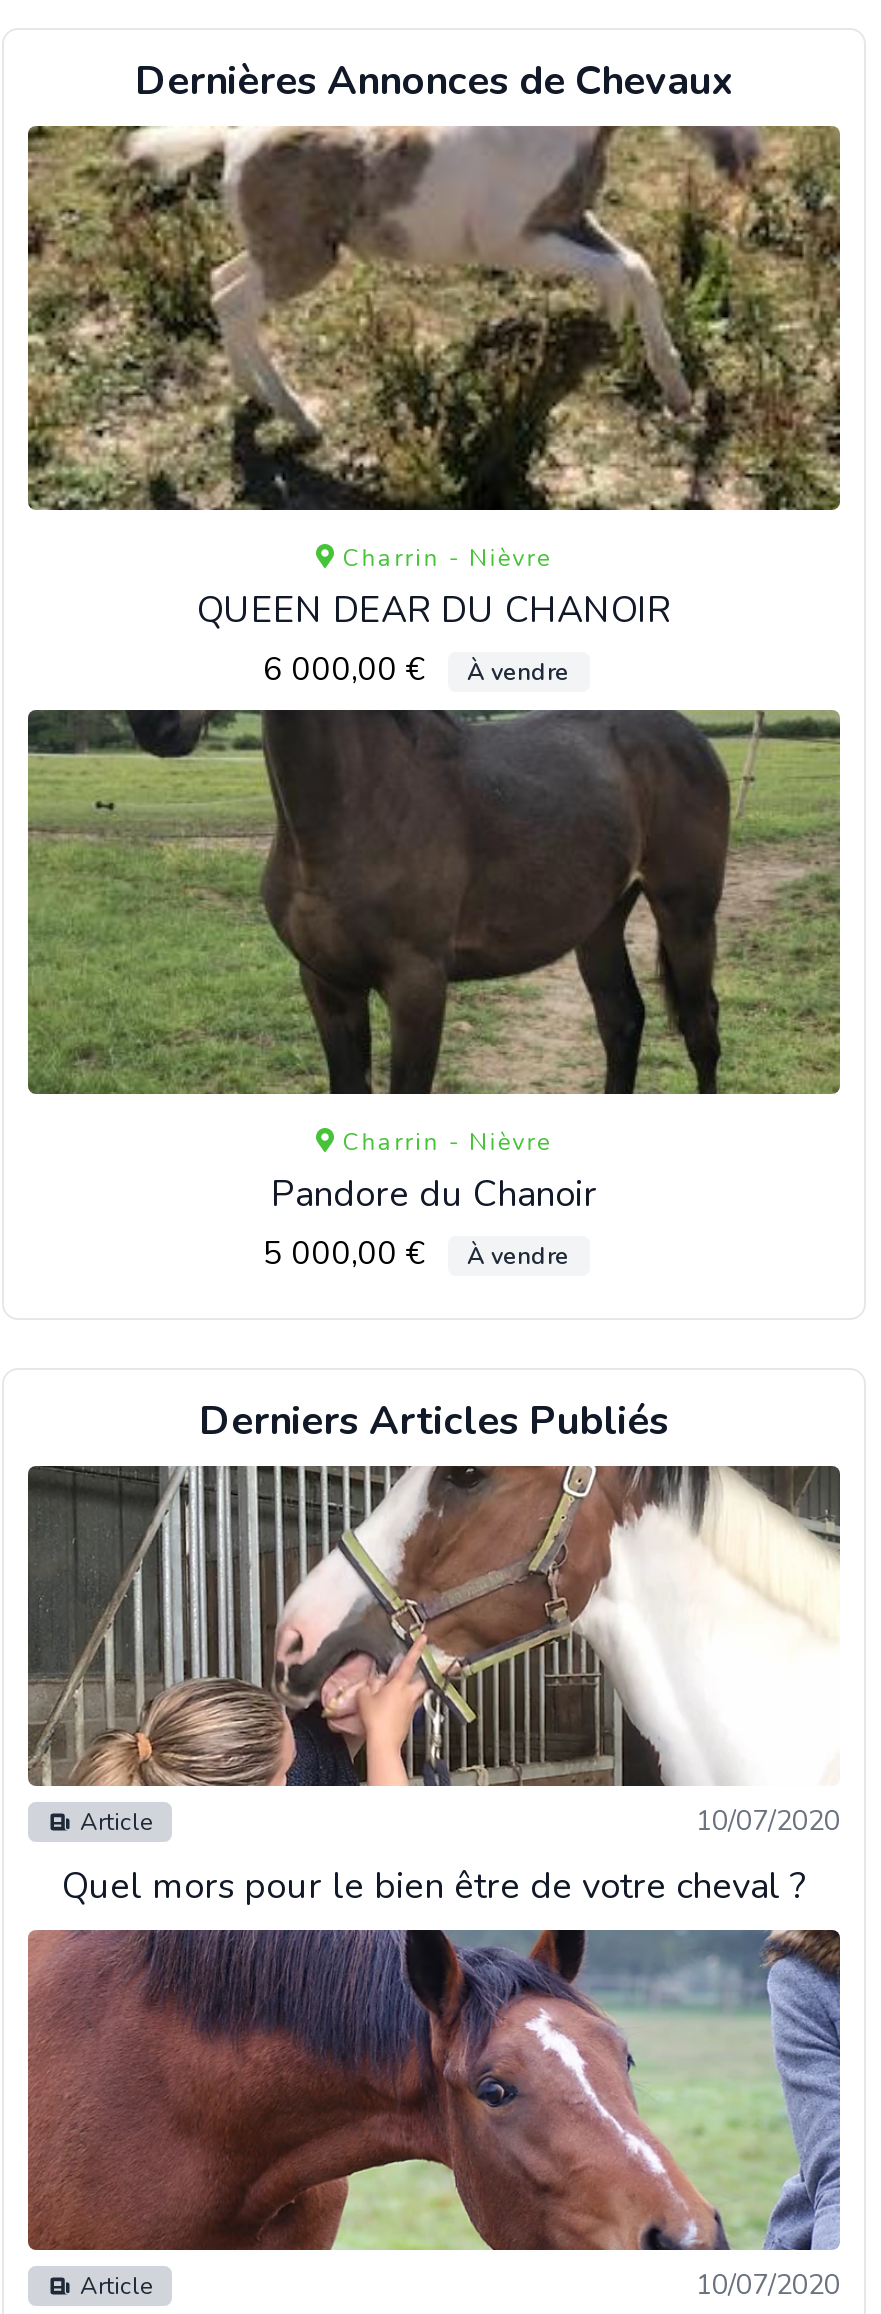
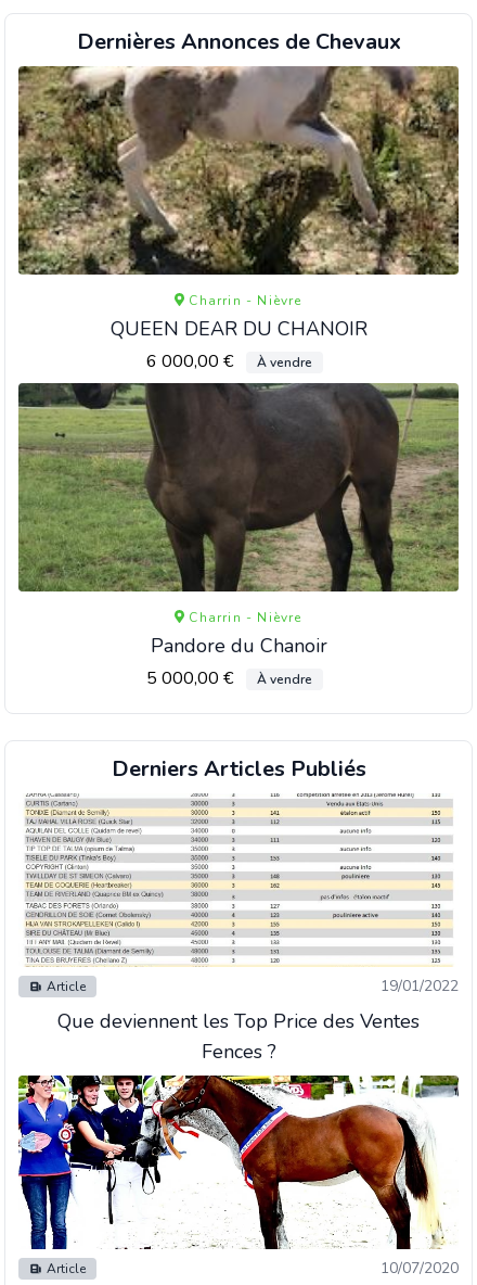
- [image]
- 10/07/2020
+ [image]
+ 19/01/2022

- Quel mors pour le bien être de votre cheval ?
+ Que deviennent les Top Price des Ventes
+ Fences ?

- [image]
+ [image]
